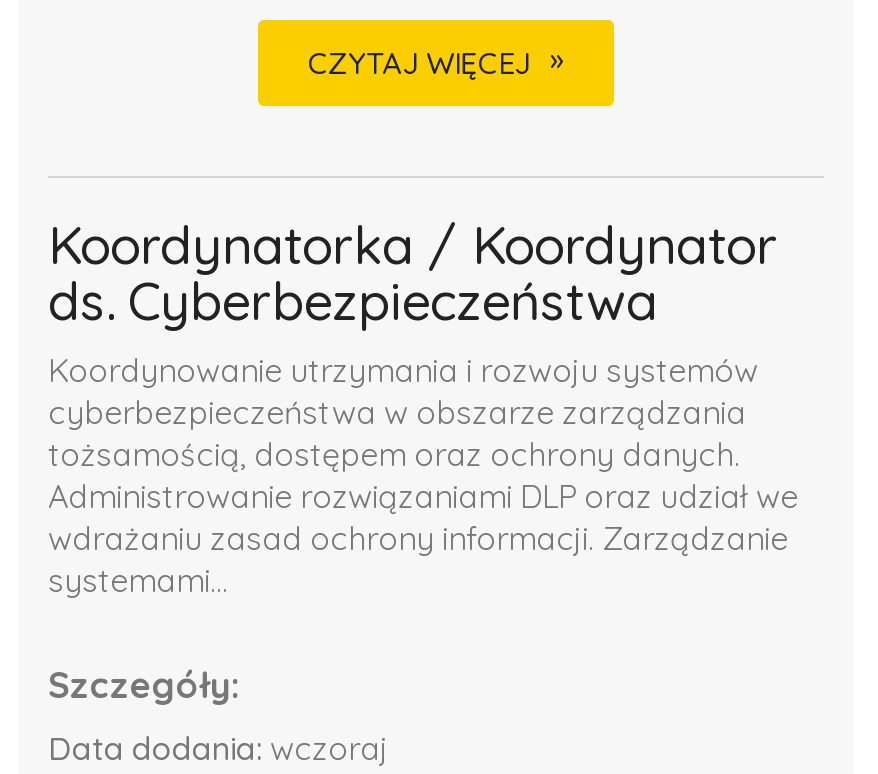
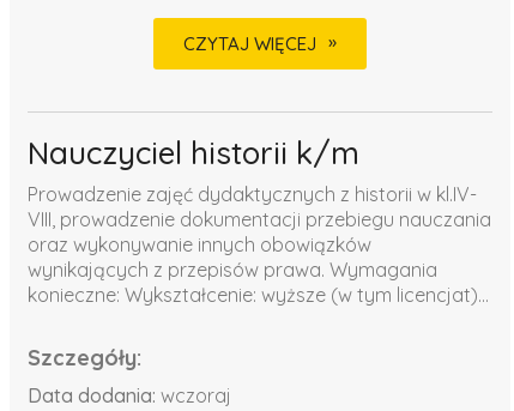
- Koordynatorka / Koordynator
- ds. Cyberbezpieczeństwa
- Koordynowanie utrzymania i rozwoju systemów
- cyberbezpieczeństwa w obszarze zarządzania
- tożsamością, dostępem oraz ochrony danych.
- Administrowanie rozwiązaniami DLP oraz udział we
- wdrażaniu zasad ochrony informacji. Zarządzanie
- systemami...
+ Nauczyciel historii k/m
+ Prowadzenie zajęć dydaktycznych z historii w kl.IV-
+ VIII, prowadzenie dokumentacji przebiegu nauczania
+ oraz wykonywanie innych obowiązków
+ wynikających z przepisów prawa. Wymagania
+ konieczne: Wykształcenie: wyższe (w tym licencjat)...
